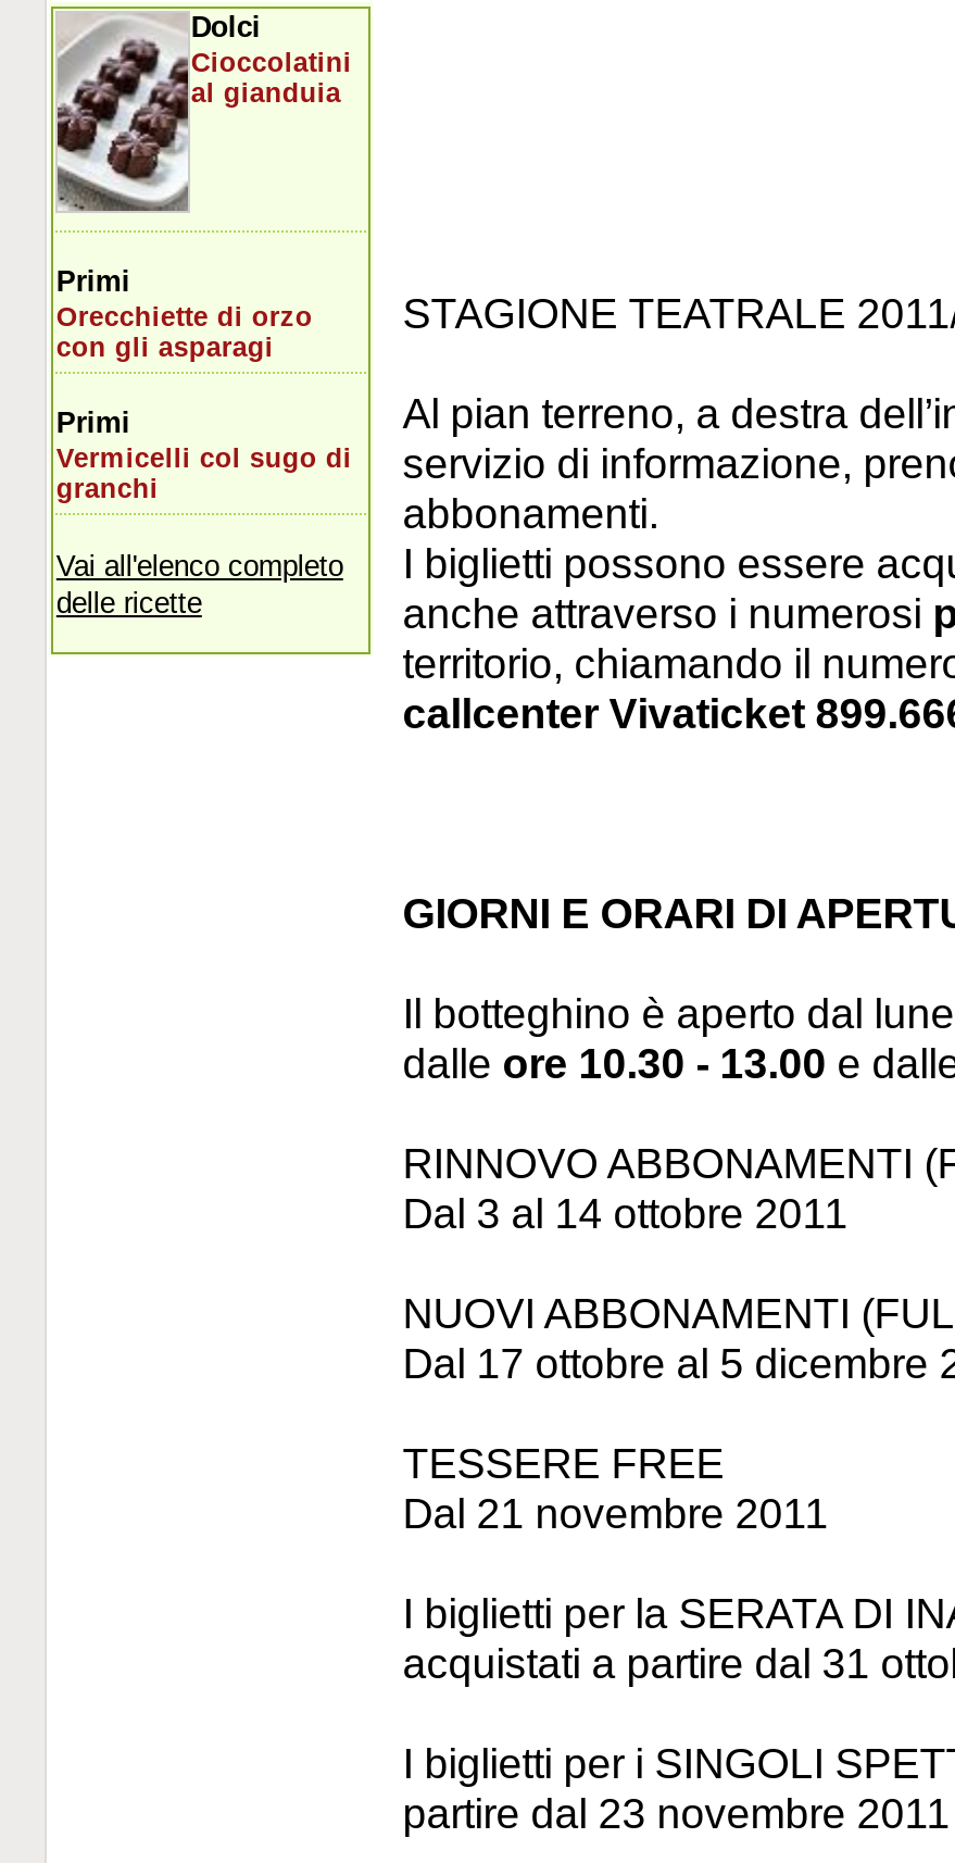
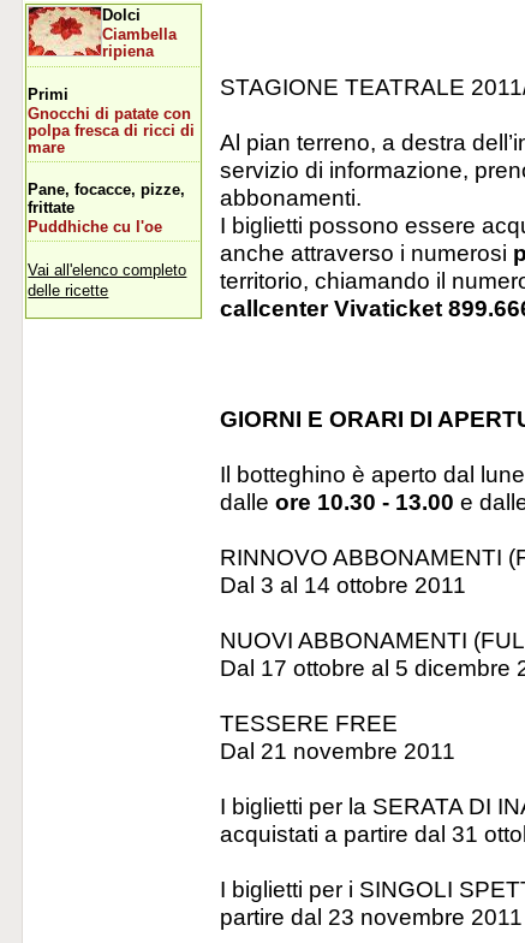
- [image]
- Cioccolatini
- al gianduia
+ [image]
+ Ciambella
+ ripiena

- Orecchiette di orzo
- con gli asparagi
+ Gnocchi di patate con
+ polpa fresca di ricci di
+ mare

- Primi
- Vermicelli col sugo di
- granchi
+ Pane, focacce, pizze,
+ frittate
+ Puddhiche cu l'oe
